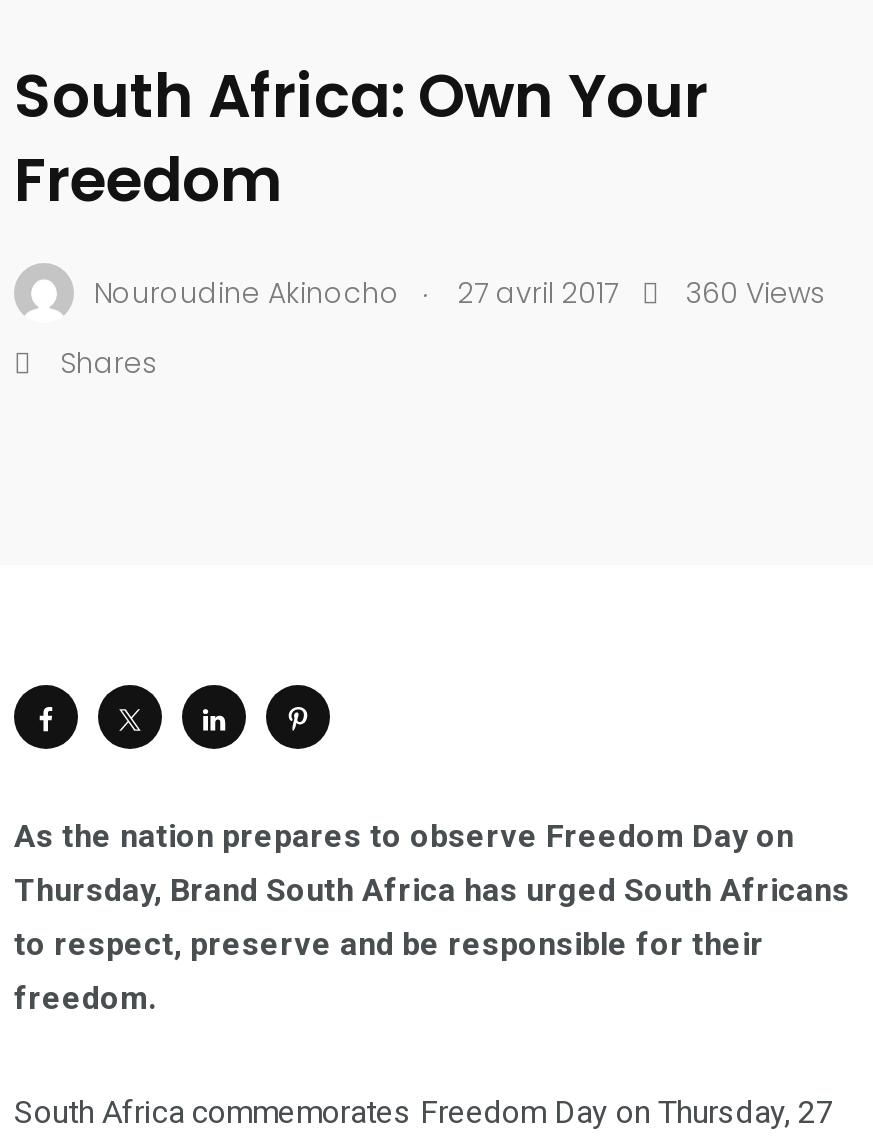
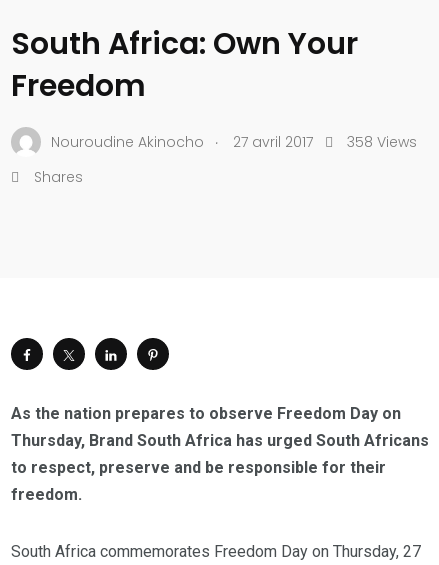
- Nouroudine Akinocho . 27 avril 2017 360 Views
+ Nouroudine Akinocho . 27 avril 2017 358 Views
